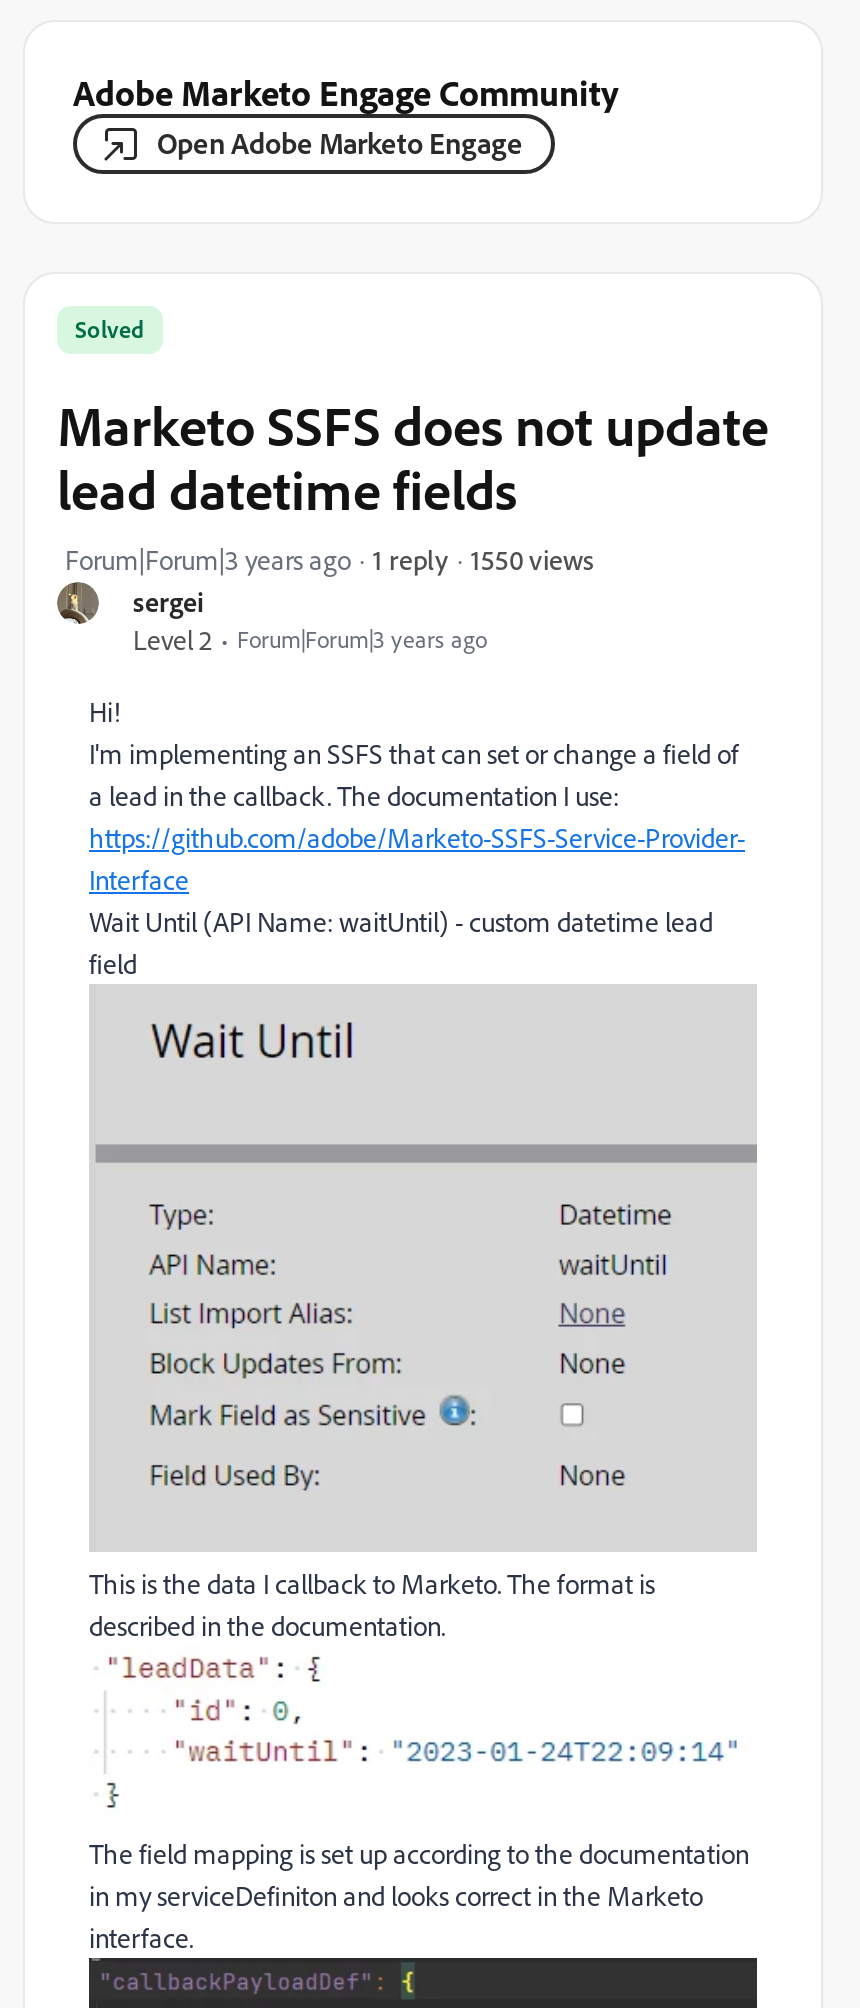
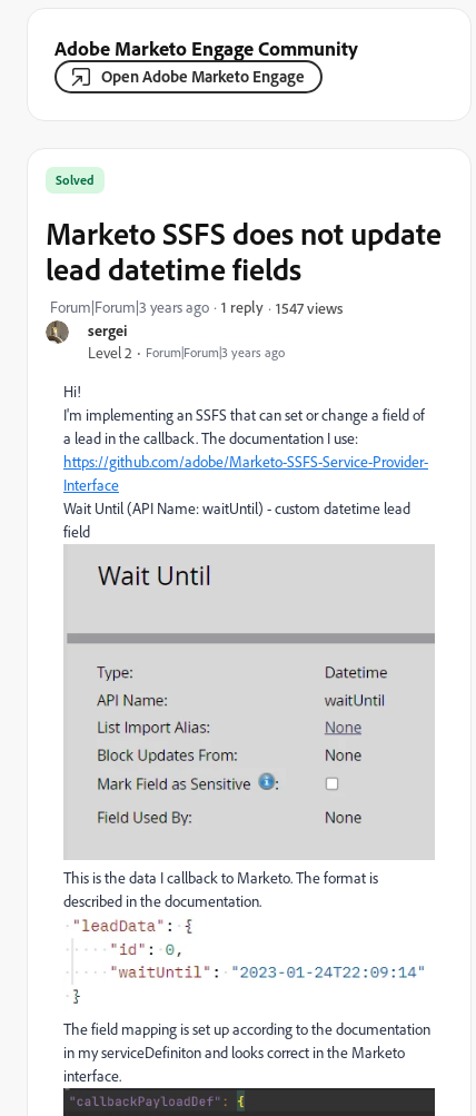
- 1550 views
+ 1547 views
